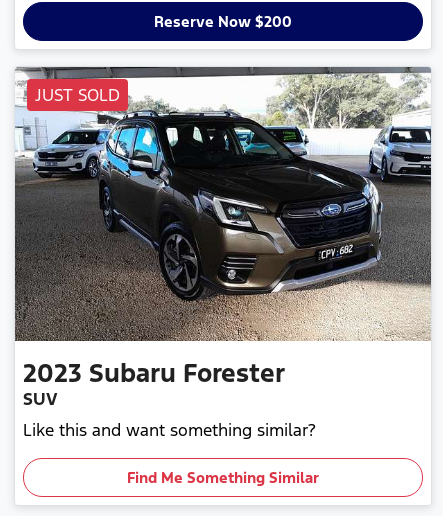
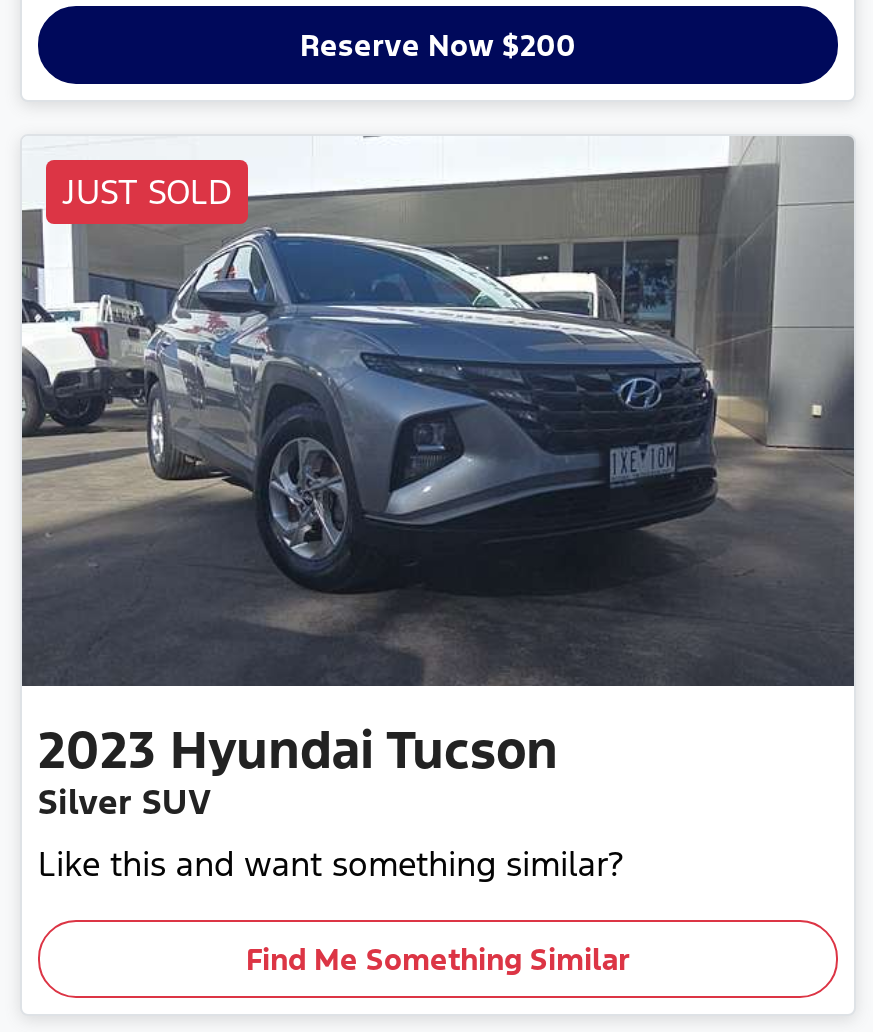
- [image]
- 2023 Subaru Forester
- SUV
+ [image]
+ 2023 Hyundai Tucson
+ Silver SUV
